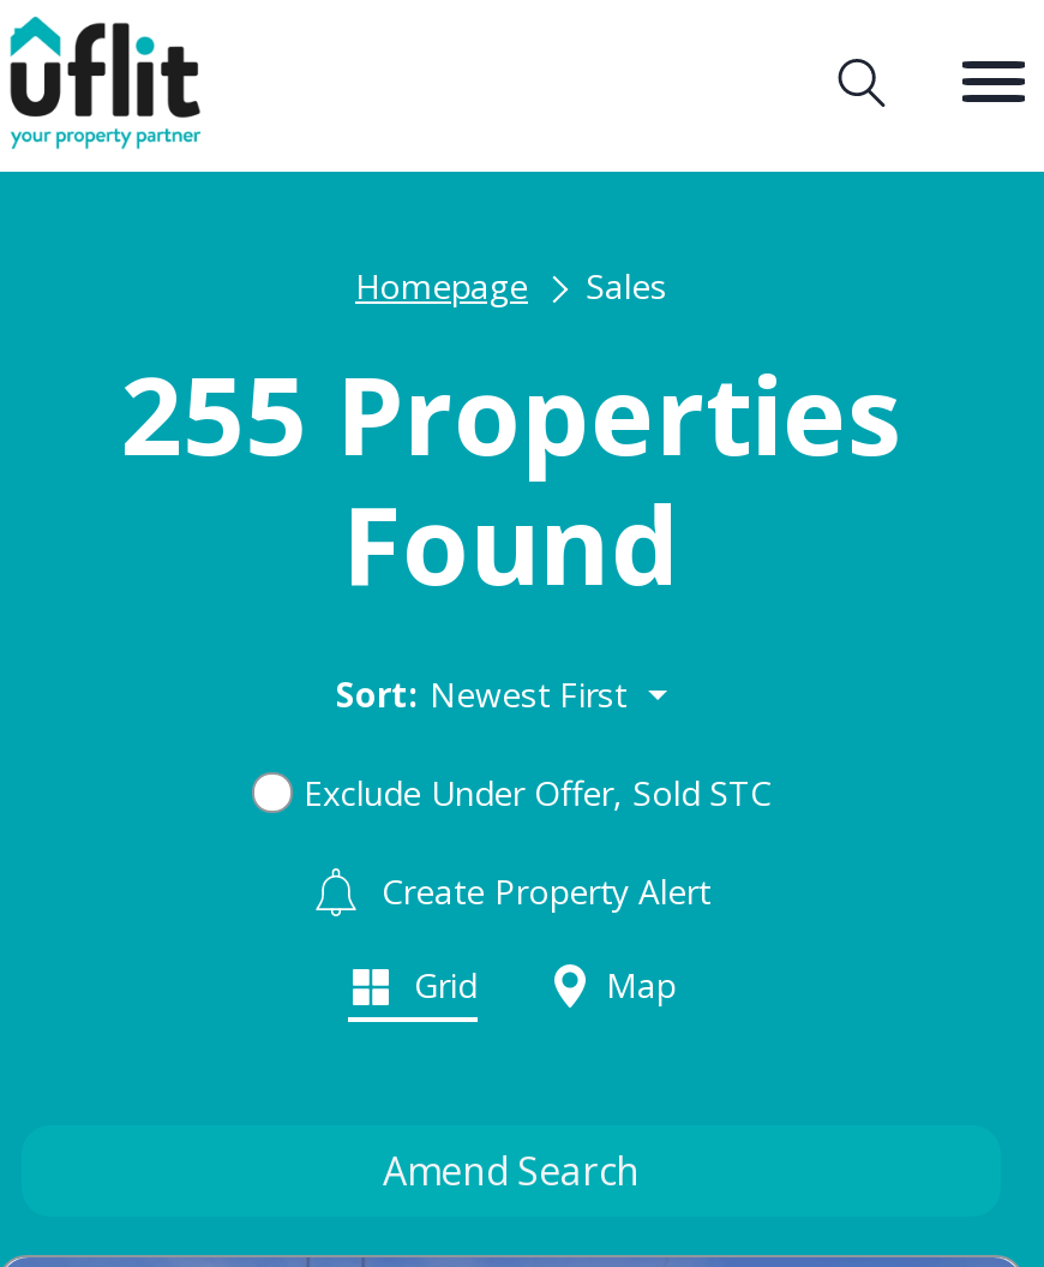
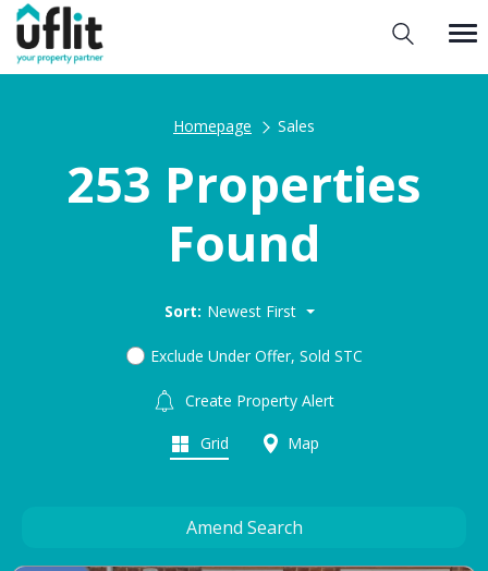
- 255 Properties
+ 253 Properties
